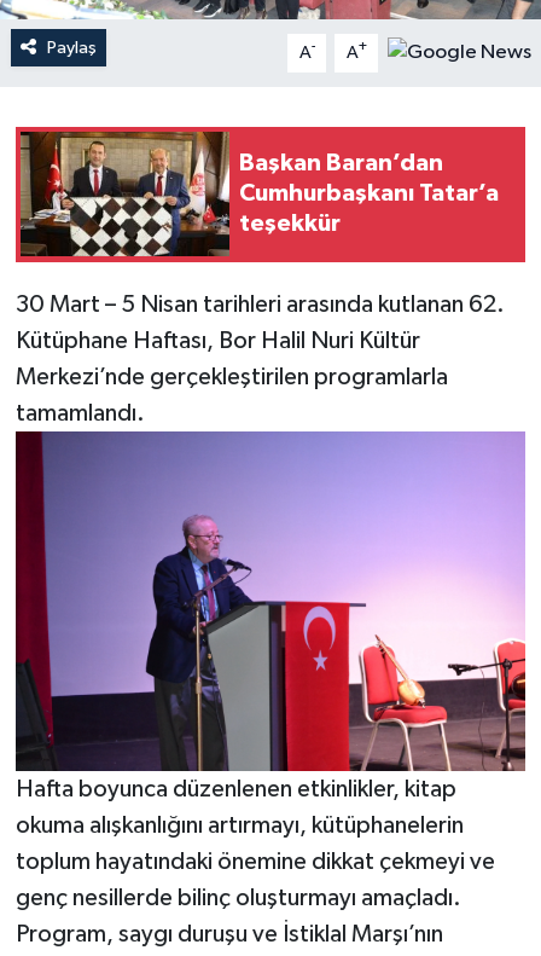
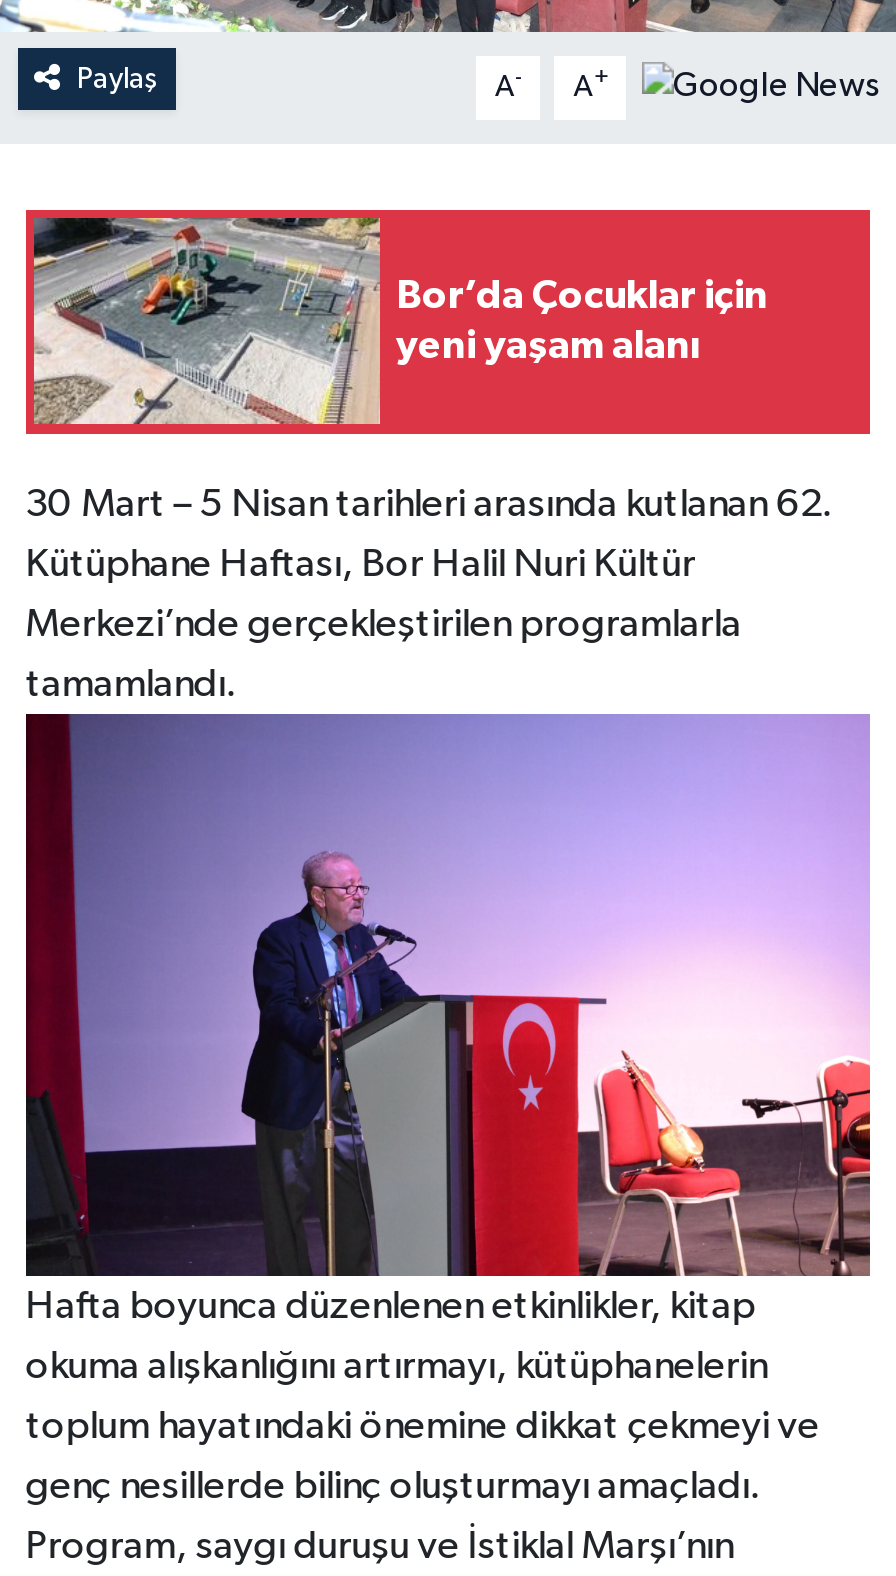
- [image]
- Başkan Baran’dan
- Cumhurbaşkanı Tatar’a
- teşekkür
+ [image]
+ Bor’da Çocuklar için
+ yeni yaşam alanı
